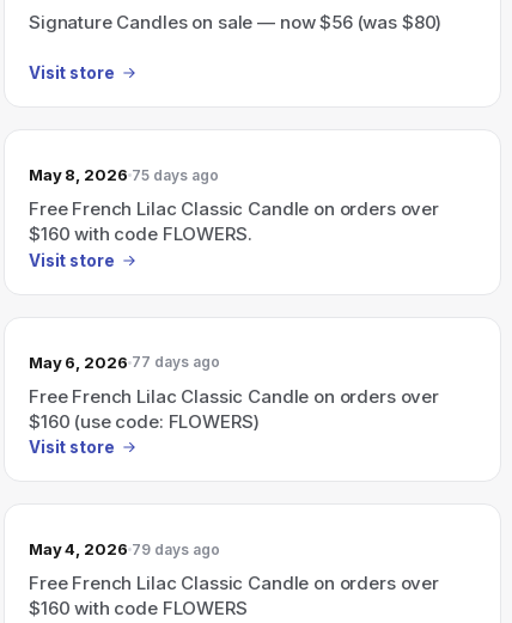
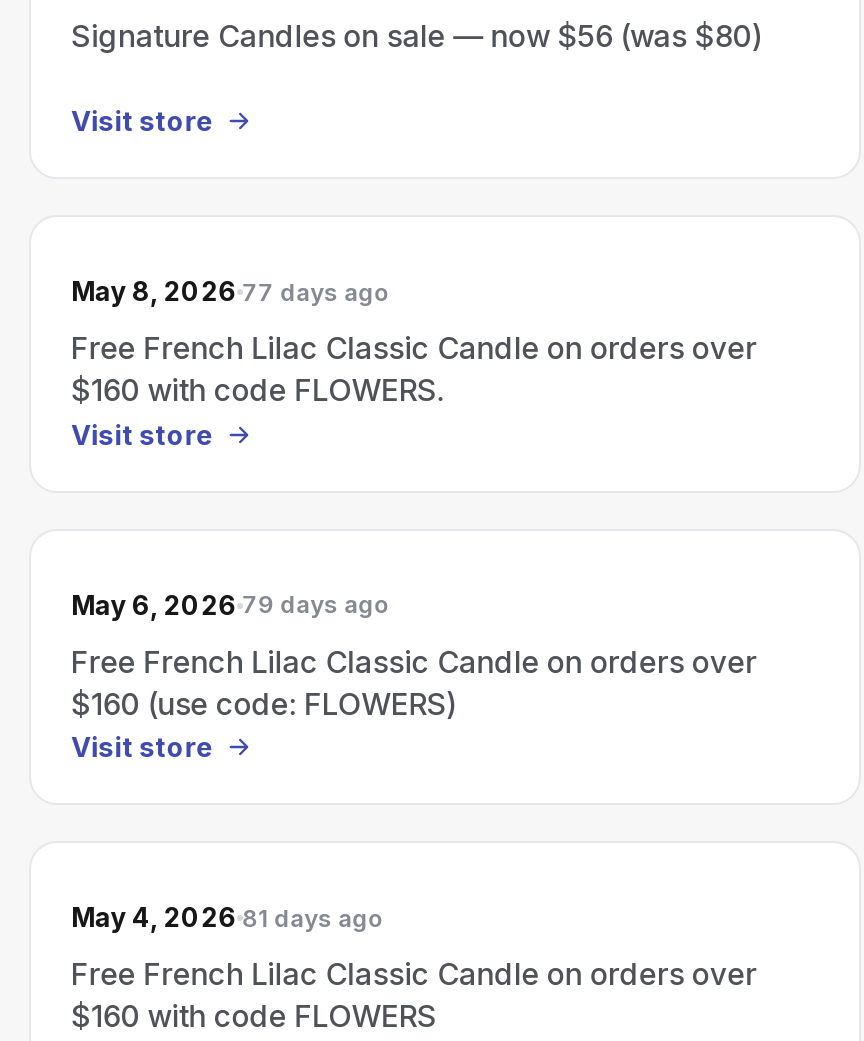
- May 8, 2026 75 days ago
+ May 8, 2026 77 days ago

- May 6, 2026 77 days ago
+ May 6, 2026 79 days ago

- May 4, 2026 79 days ago
+ May 4, 2026 81 days ago
